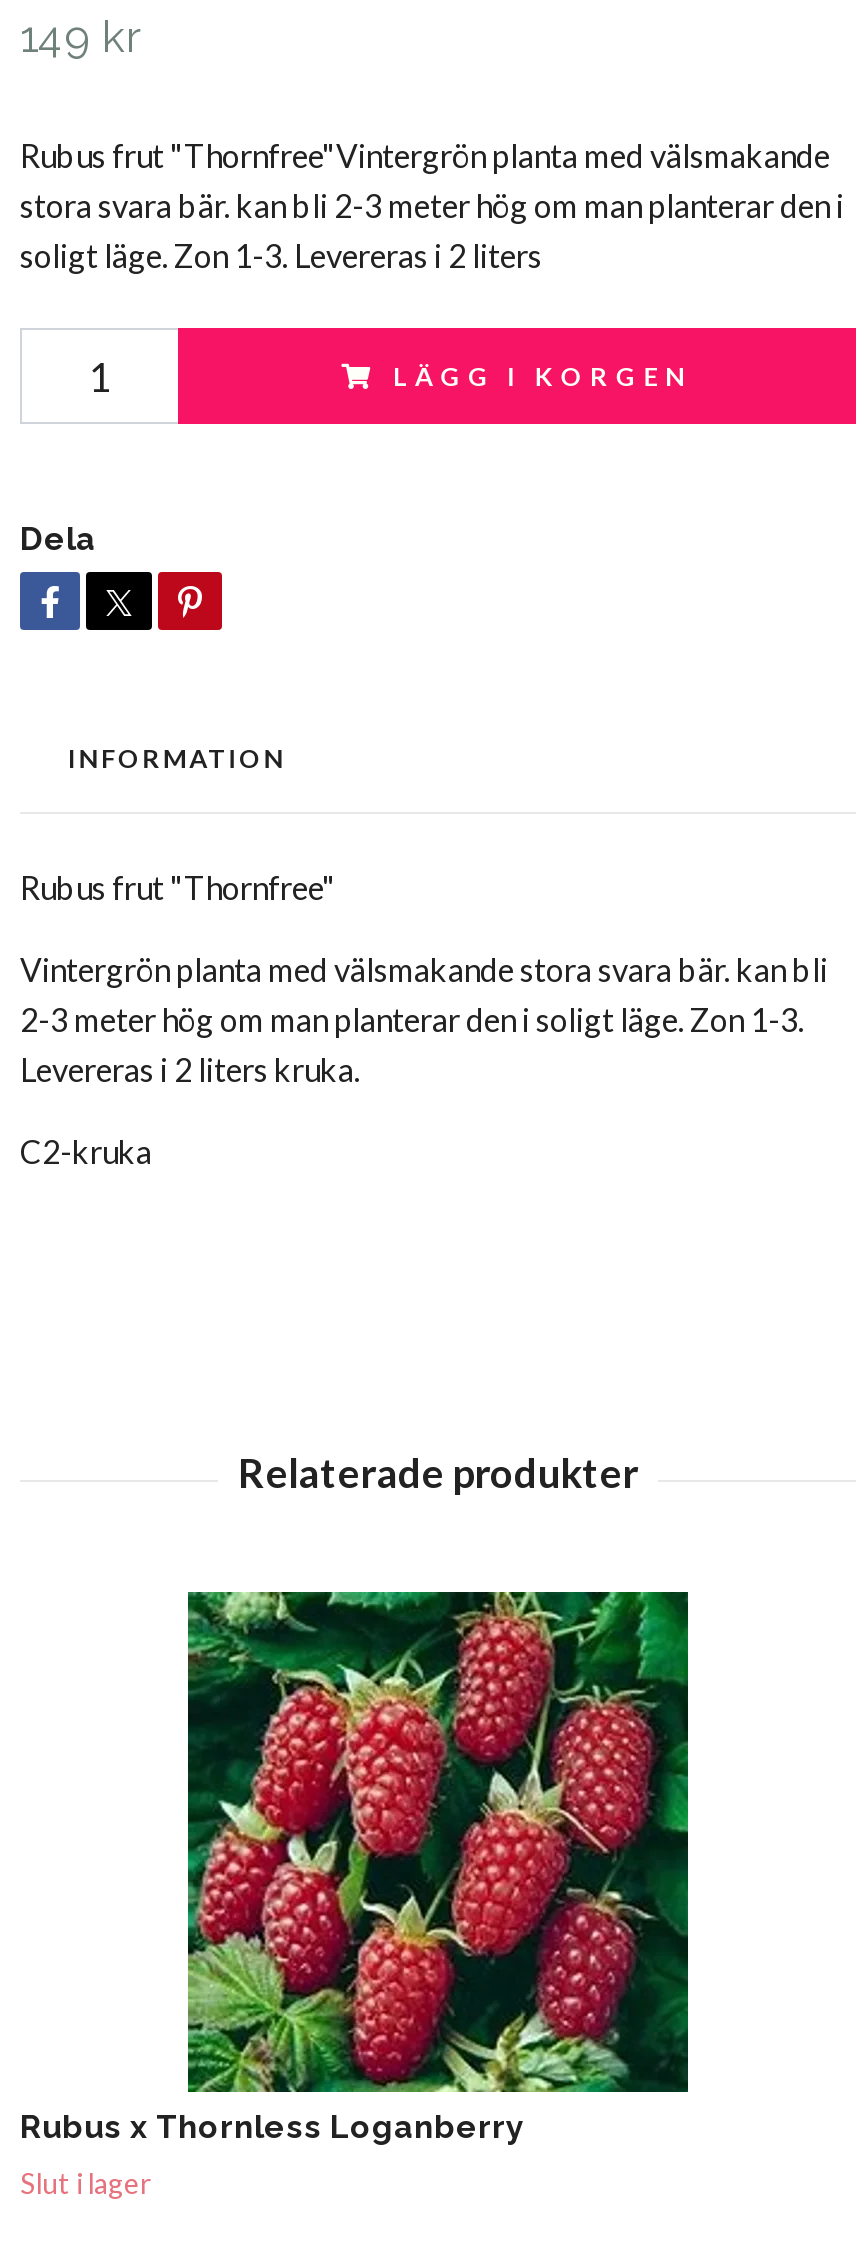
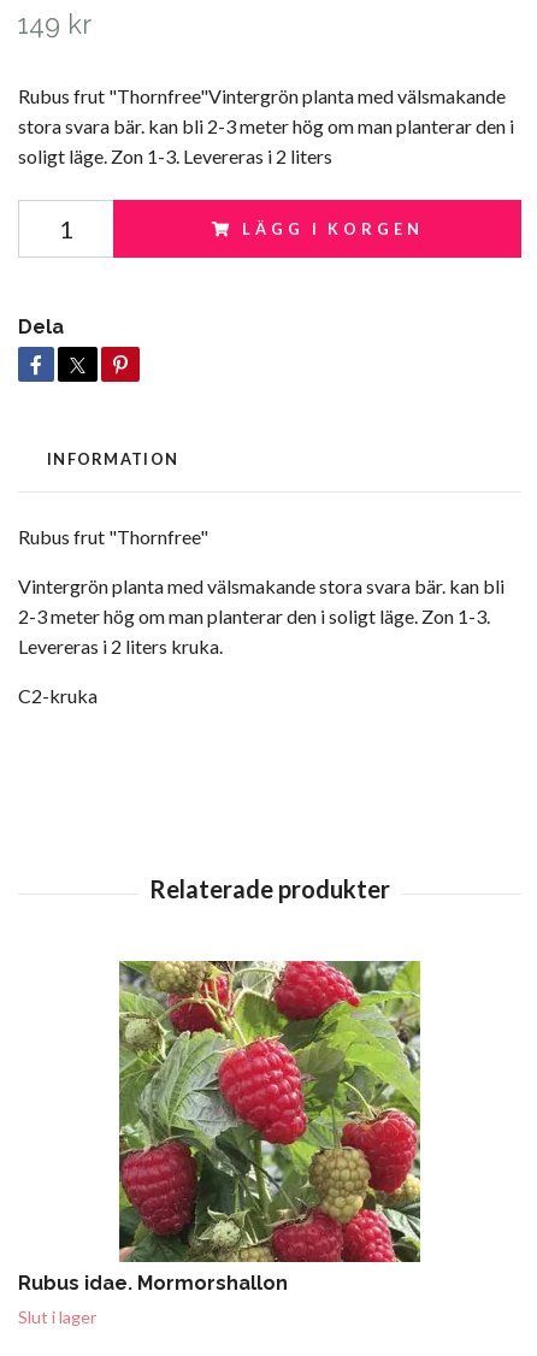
- [image]
- Rubus x Thornless Loganberry
+ [image]
+ Rubus idae. Mormorshallon
